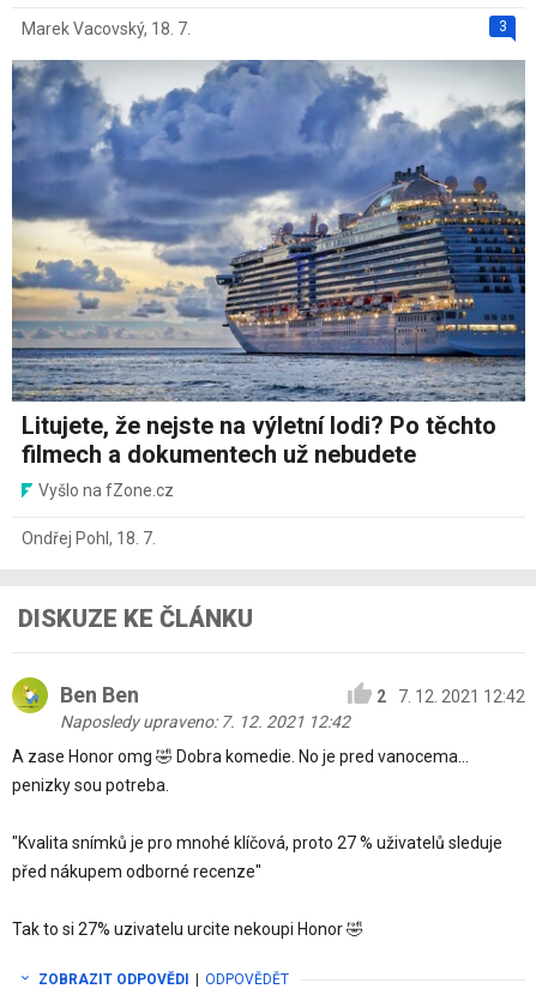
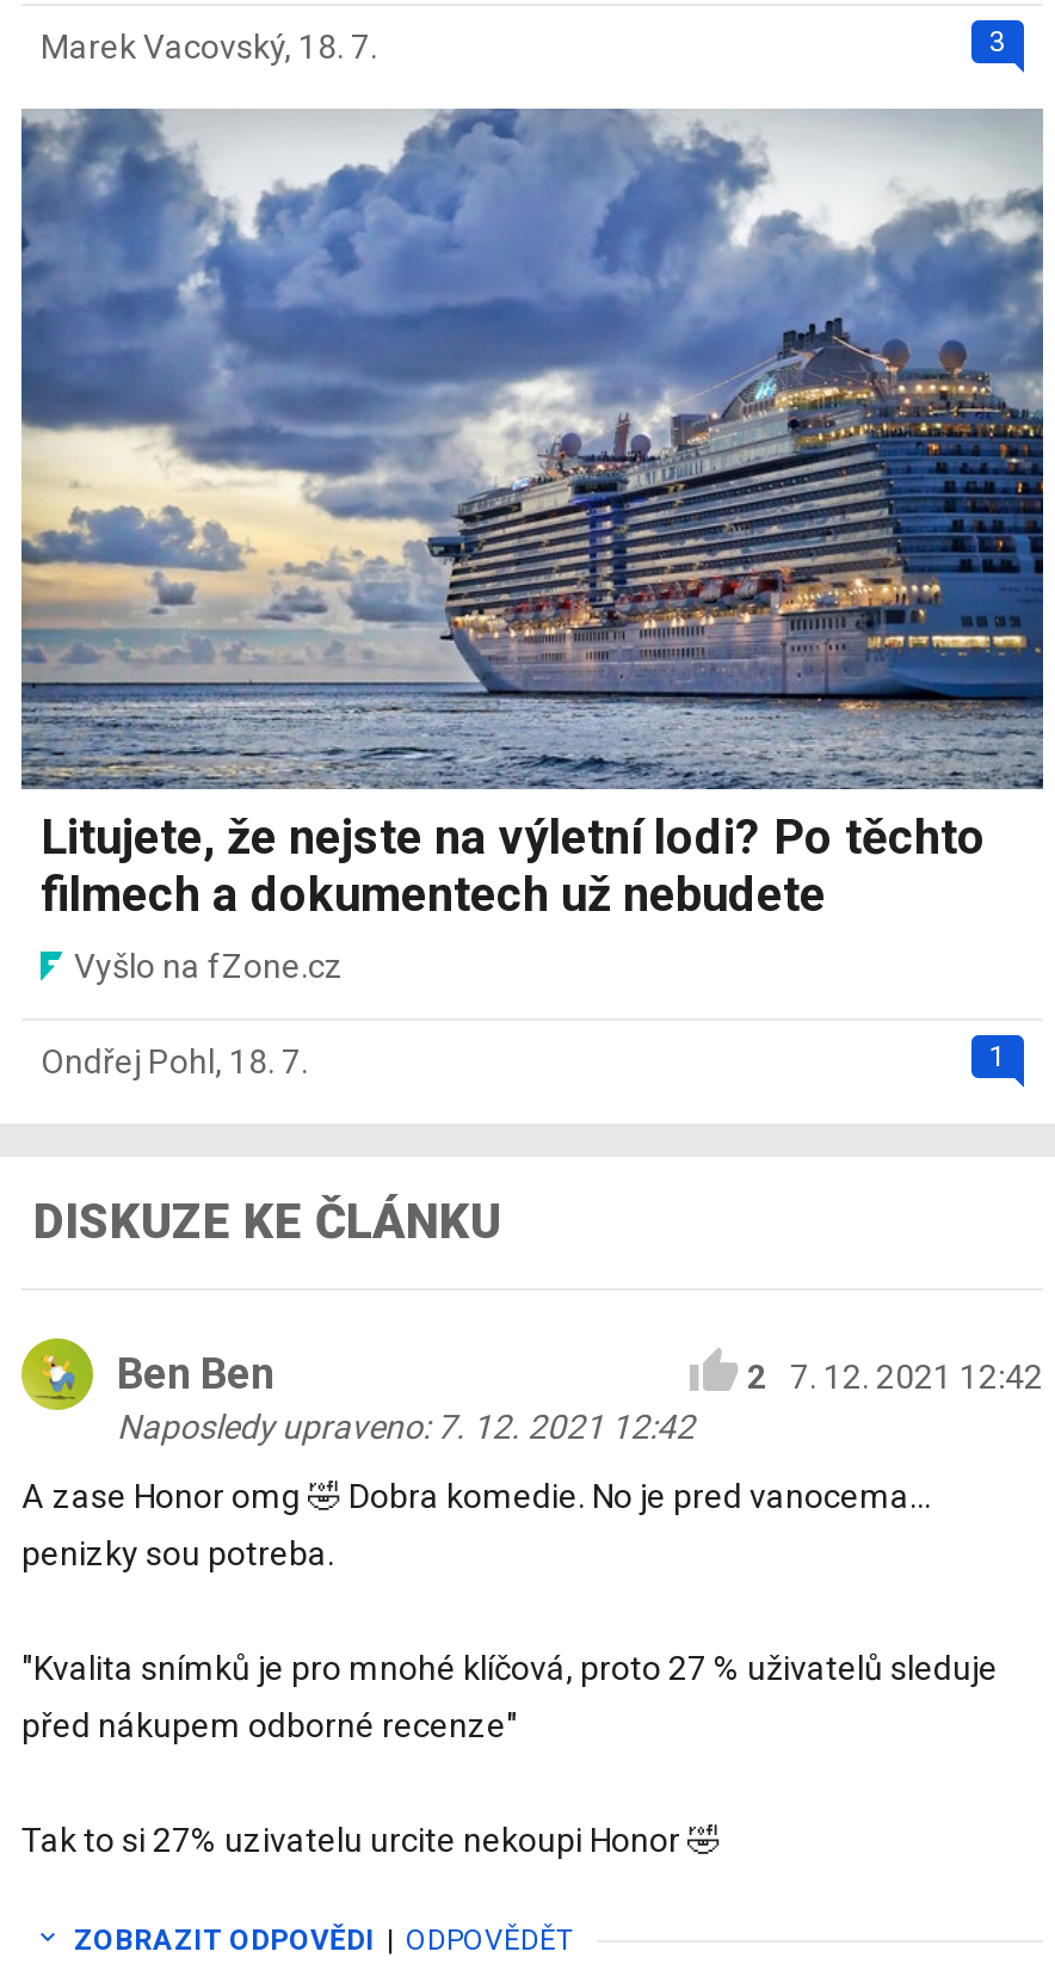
+ 1
